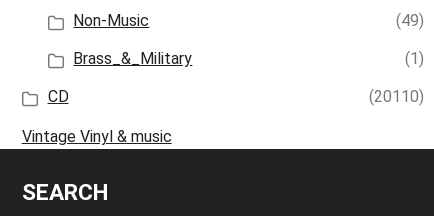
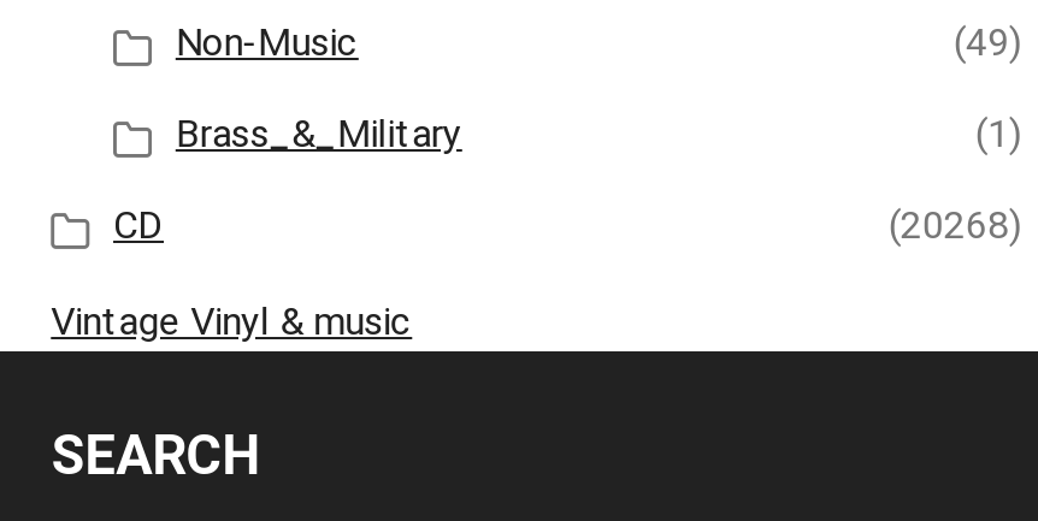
- (20110)
+ (20268)
